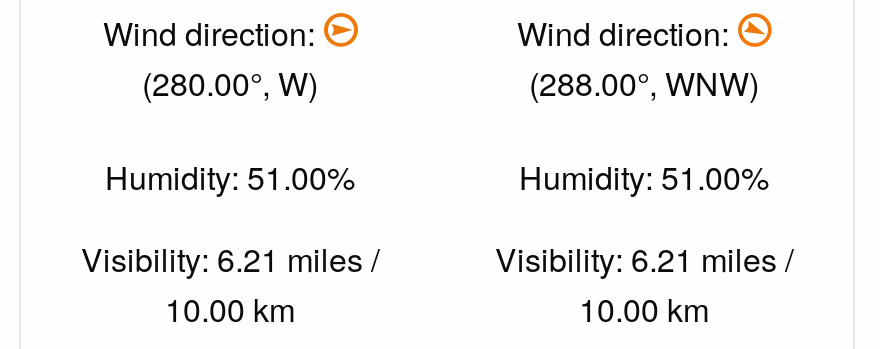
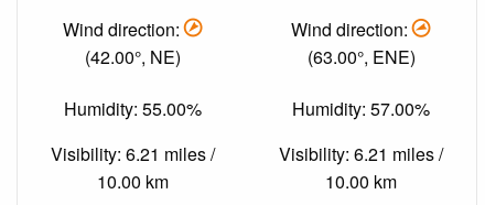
- (280.00°, W)
+ (42.00°, NE)

- (288.00°, WNW)
+ (63.00°, ENE)

- Humidity: 51.00%
+ Humidity: 55.00%

- Humidity: 51.00%
+ Humidity: 57.00%
